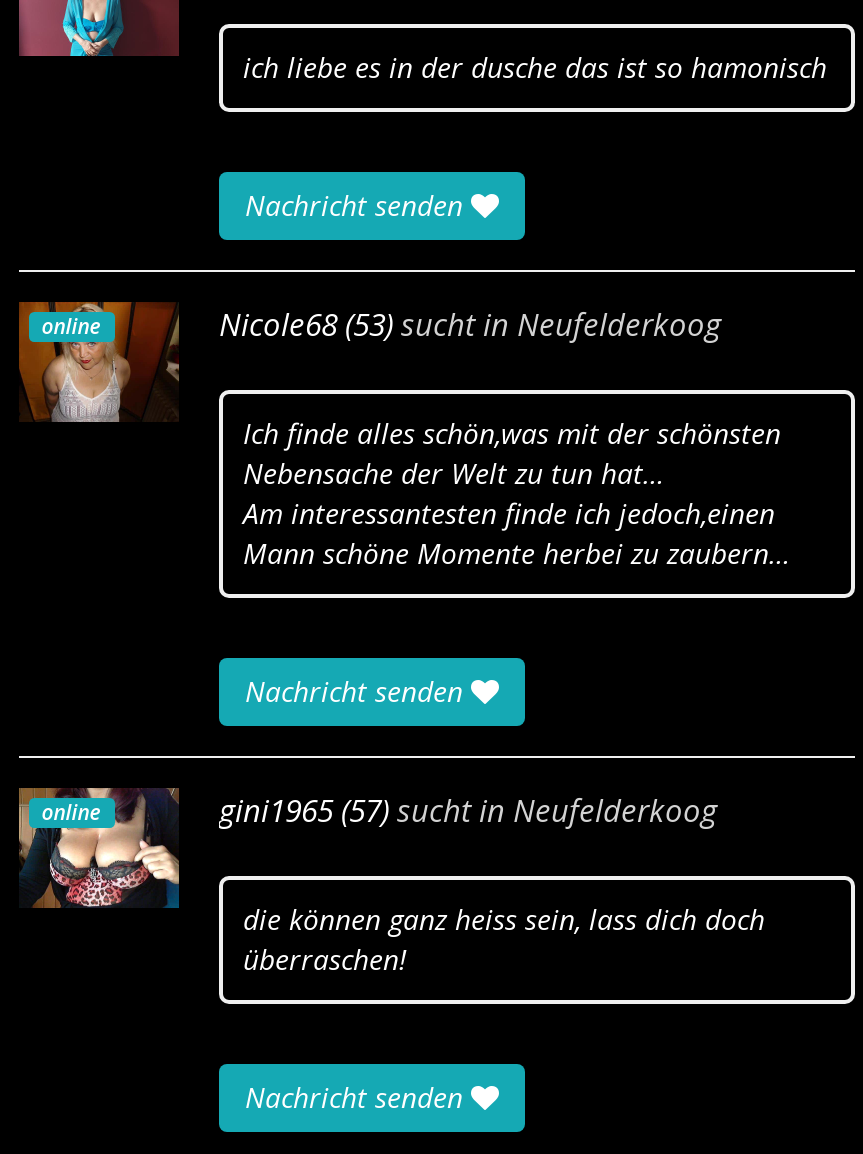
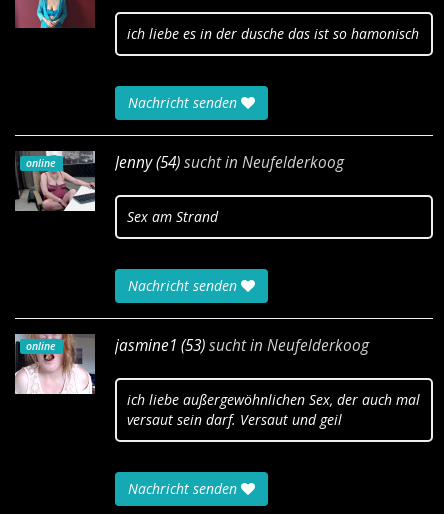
- [image]
- Nicole68 (53) sucht in Neufelderkoog
+ [image]
+ Jenny (54) sucht in Neufelderkoog

- Ich finde alles schön,was mit der schönsten
- Nebensache der Welt zu tun hat…
- Am interessantesten finde ich jedoch,einen
- Mann schöne Momente herbei zu zaubern…
+ Sex am Strand

- [image]
- gini1965 (57) sucht in Neufelderkoog
+ [image]
+ jasmine1 (53) sucht in Neufelderkoog

- die können ganz heiss sein, lass dich doch
- überraschen!
+ ich liebe außergewöhnlichen Sex, der auch mal
+ versaut sein darf. Versaut und geil
